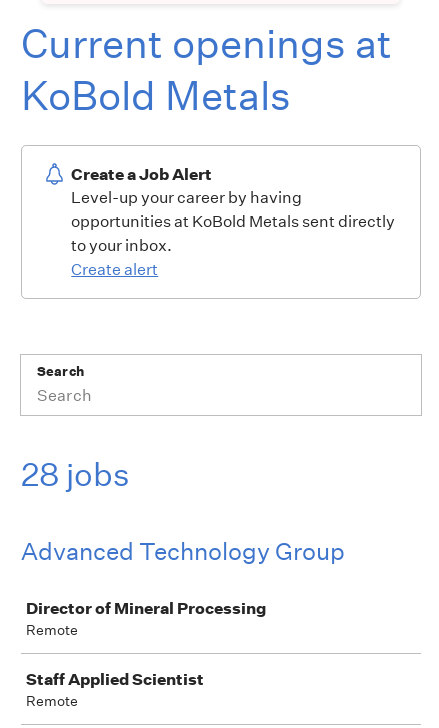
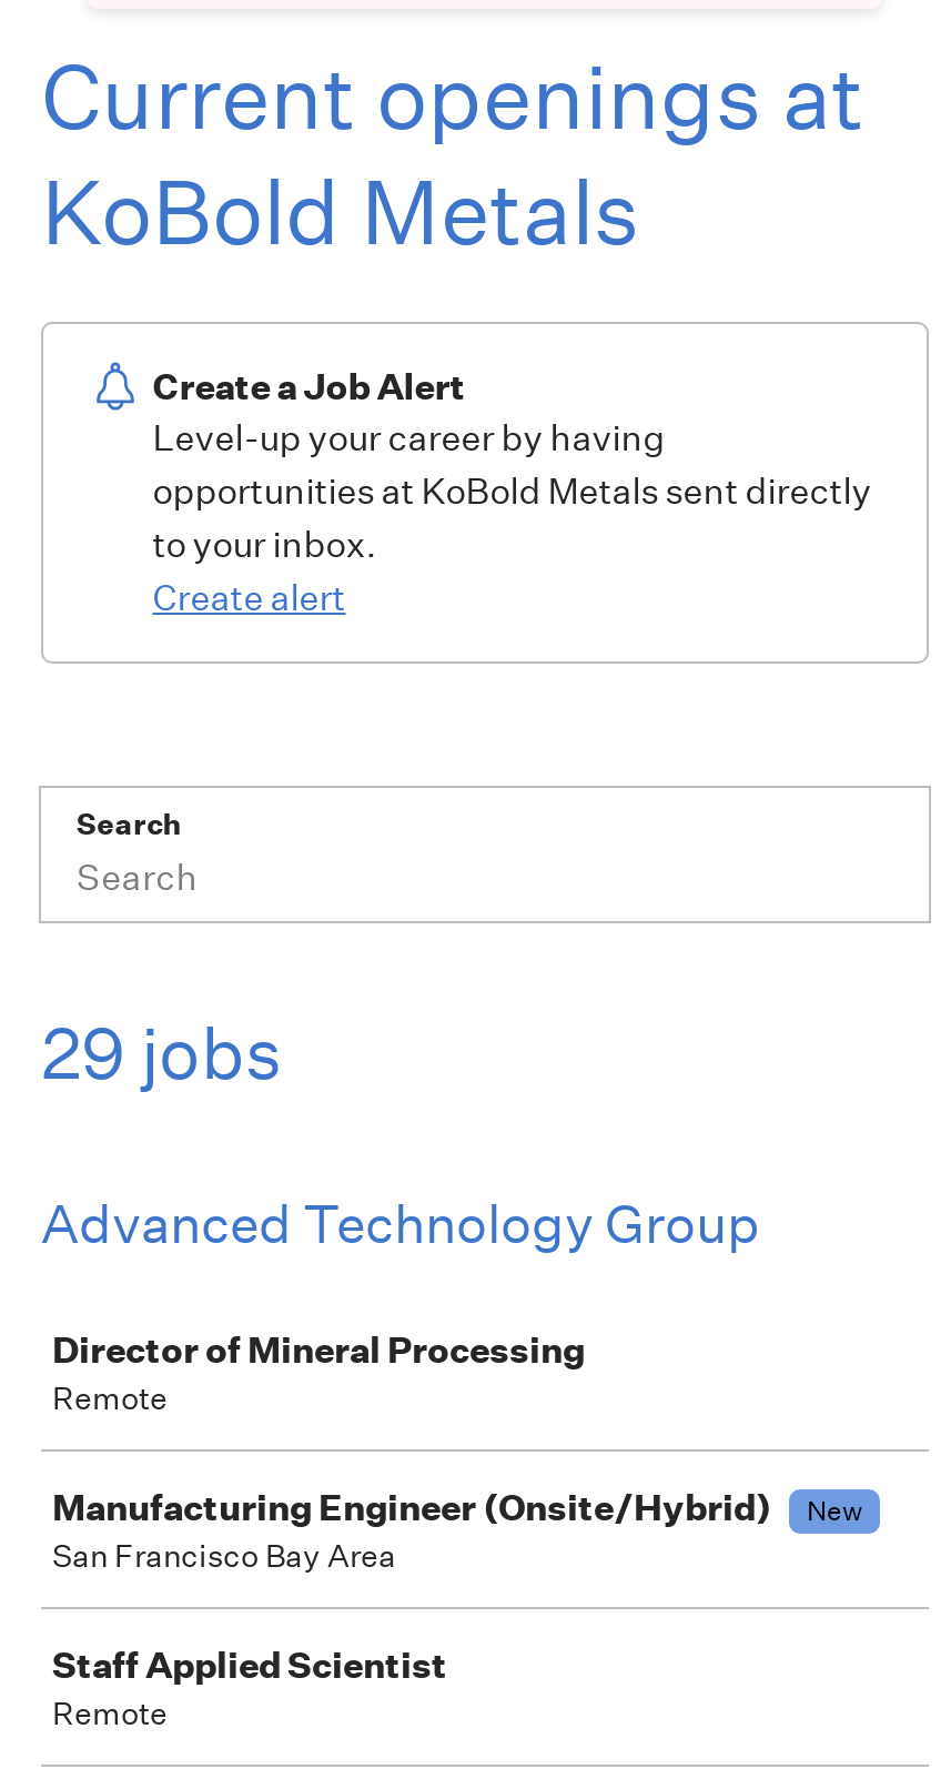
- 28 jobs
+ 29 jobs

+ Manufacturing Engineer (Onsite/Hybrid)
+ New
+ San Francisco Bay Area
